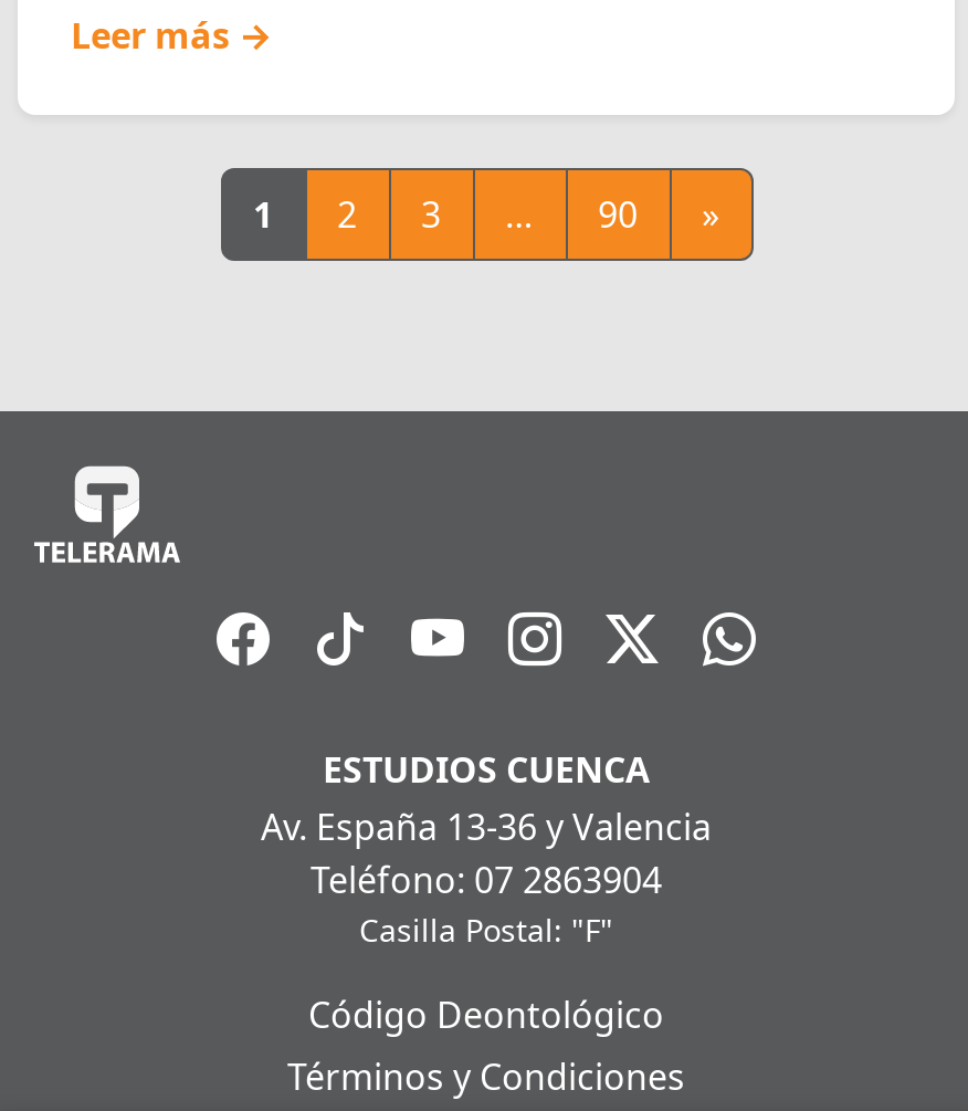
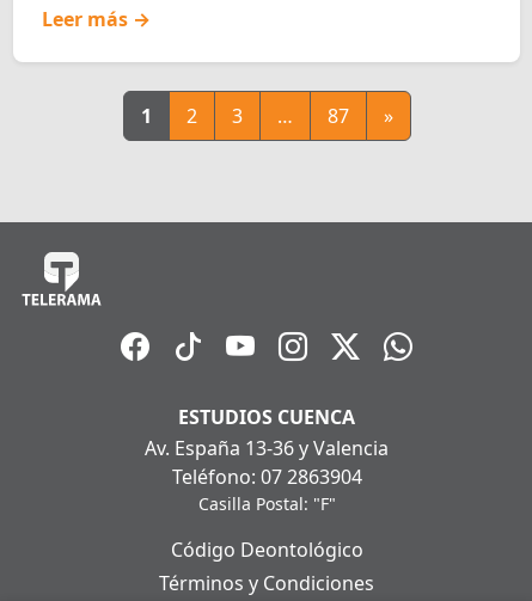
- 90
+ 87
